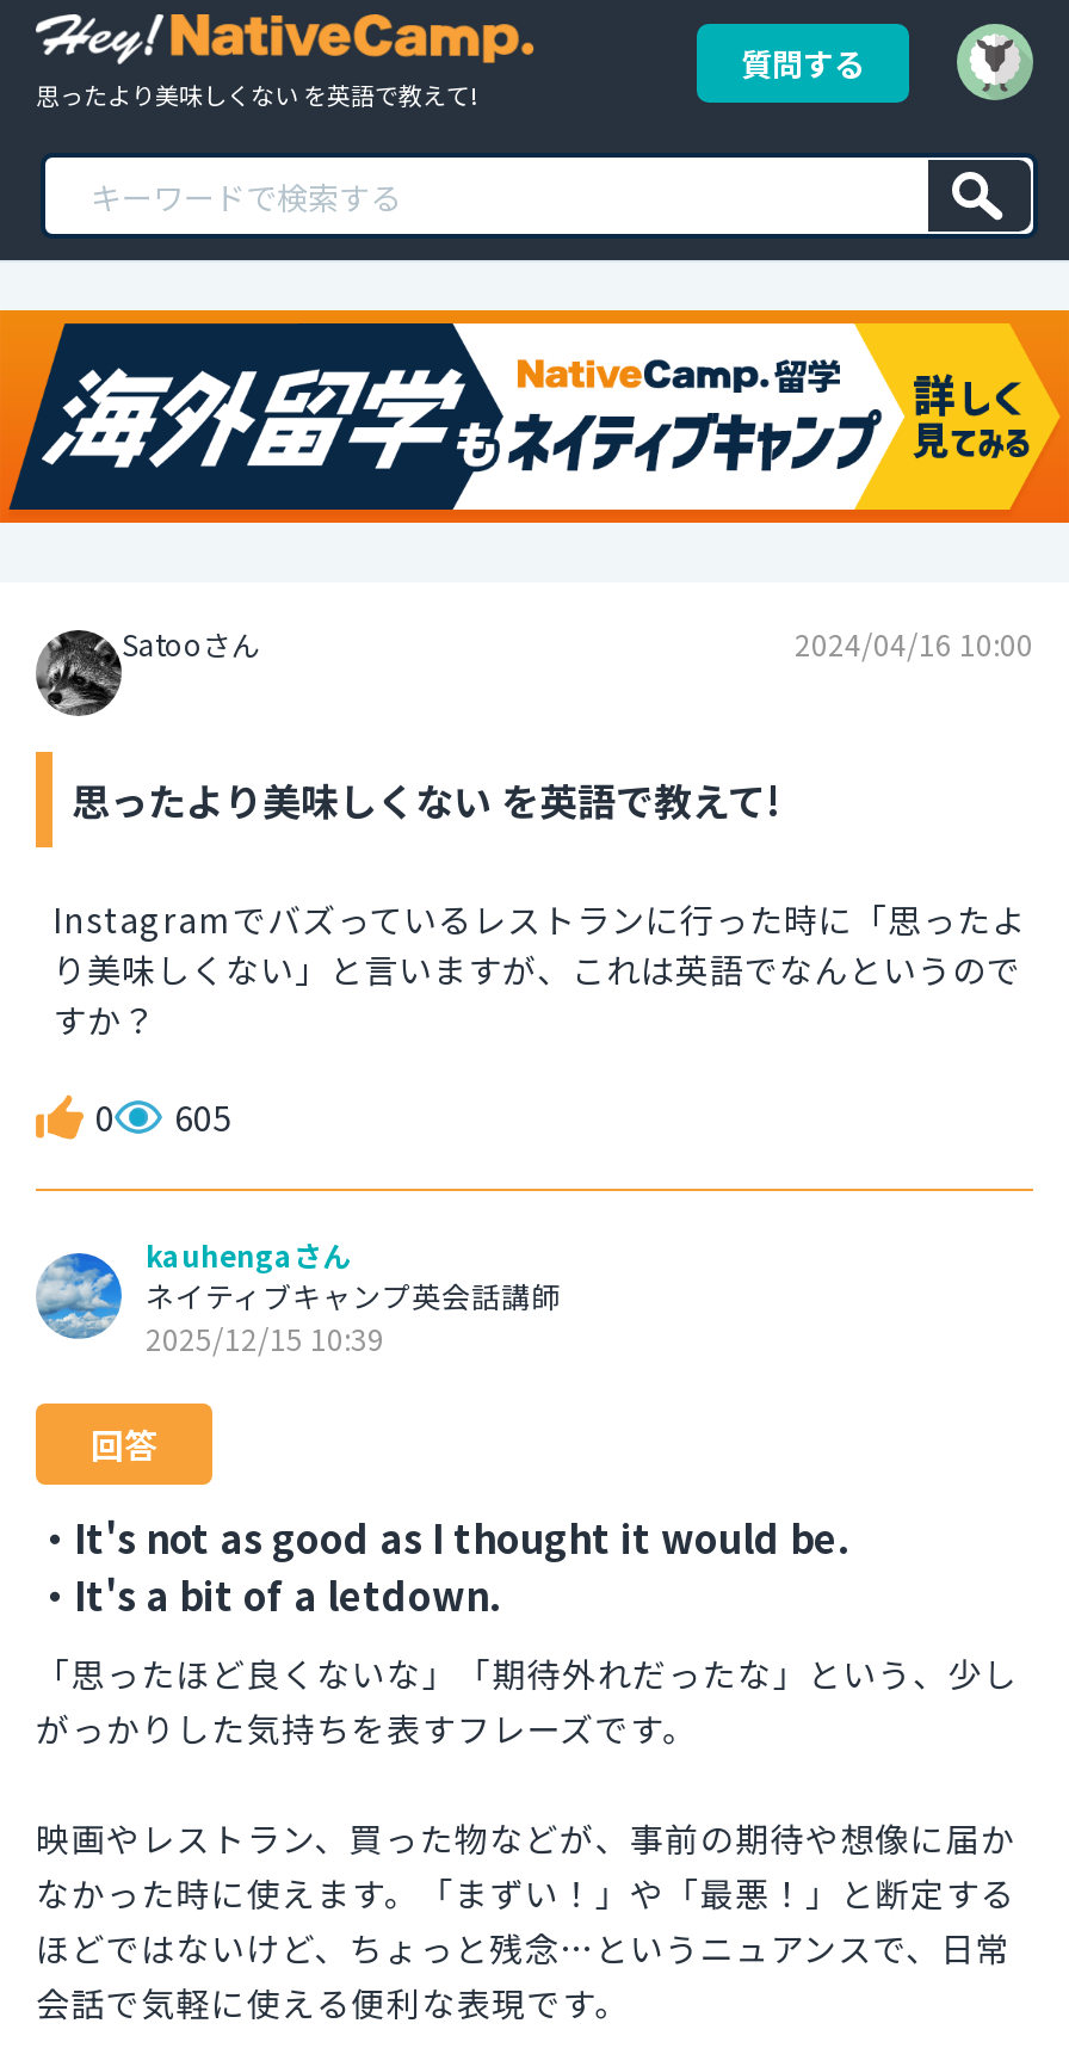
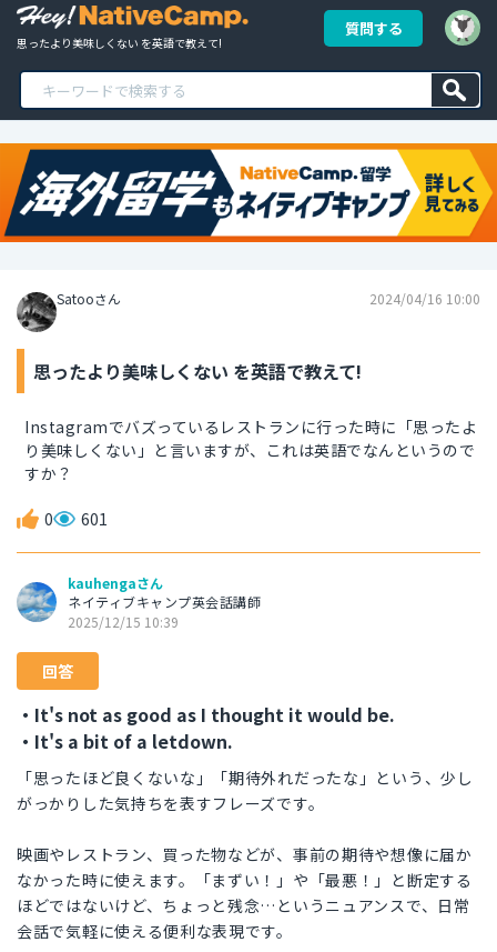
- 0 605
+ 0 601
